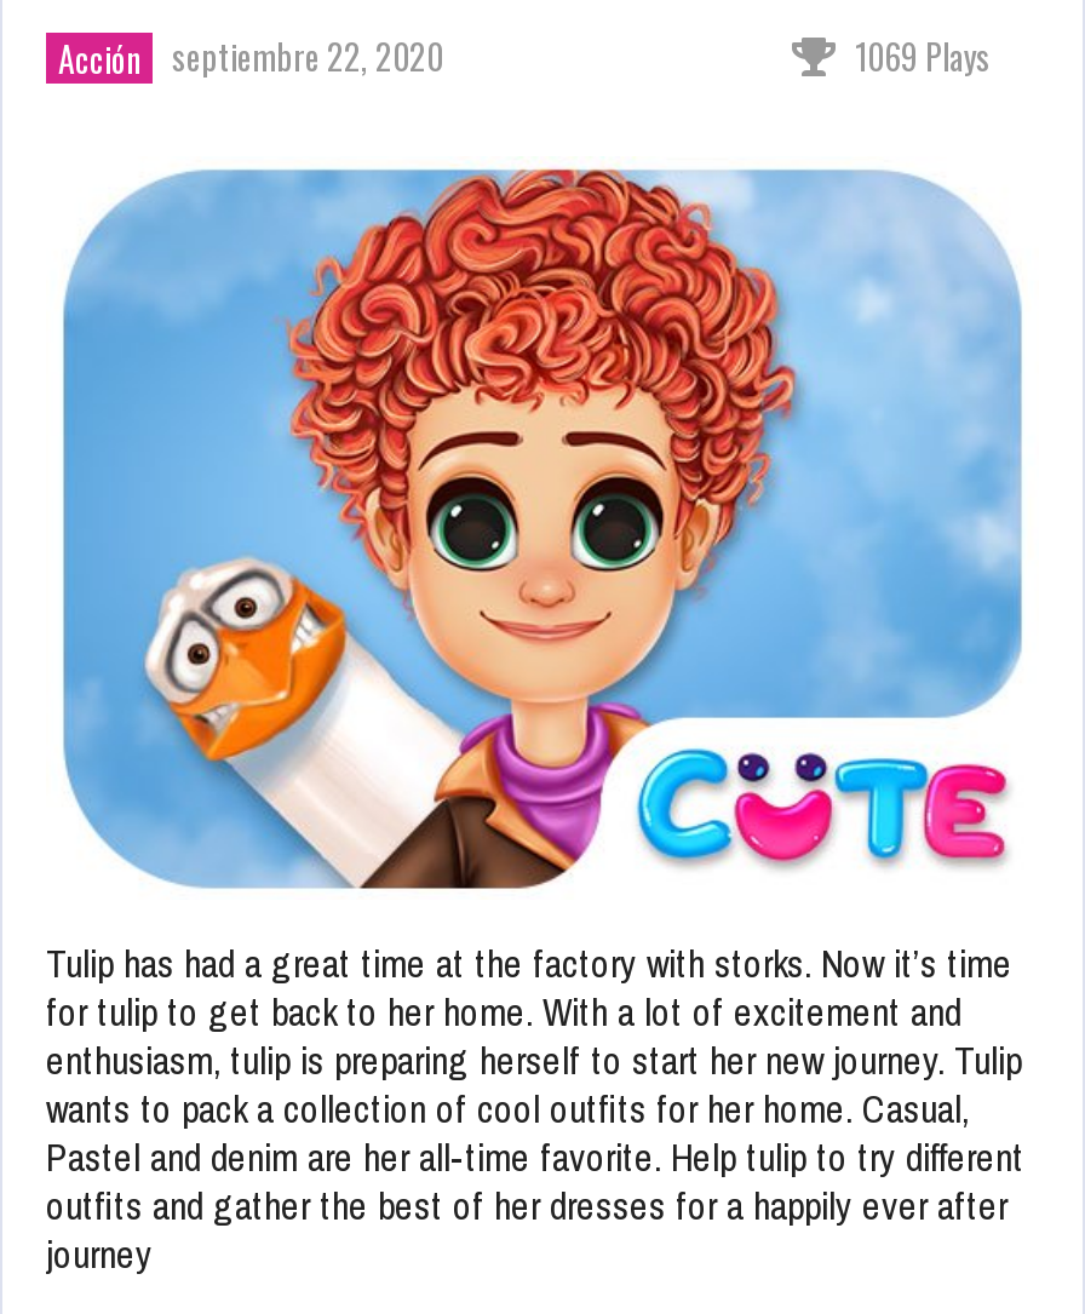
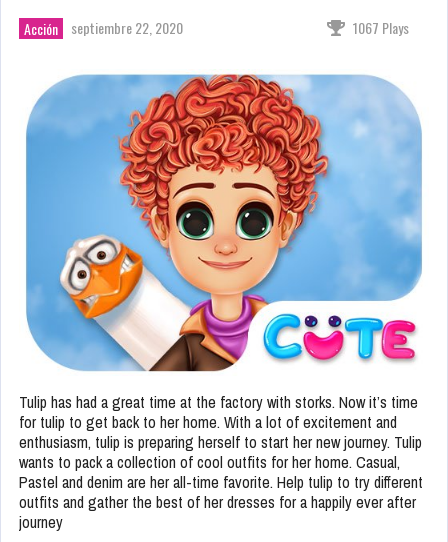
- 1069 Plays
+ 1067 Plays
